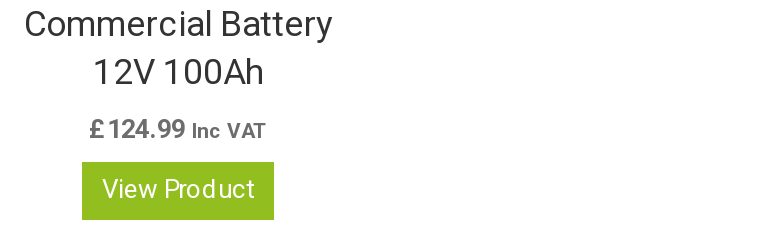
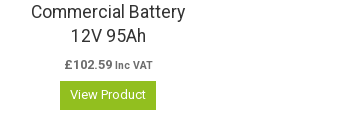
- 12V 100Ah
+ 12V 95Ah

- £124.99 Inc VAT
+ £102.59 Inc VAT
